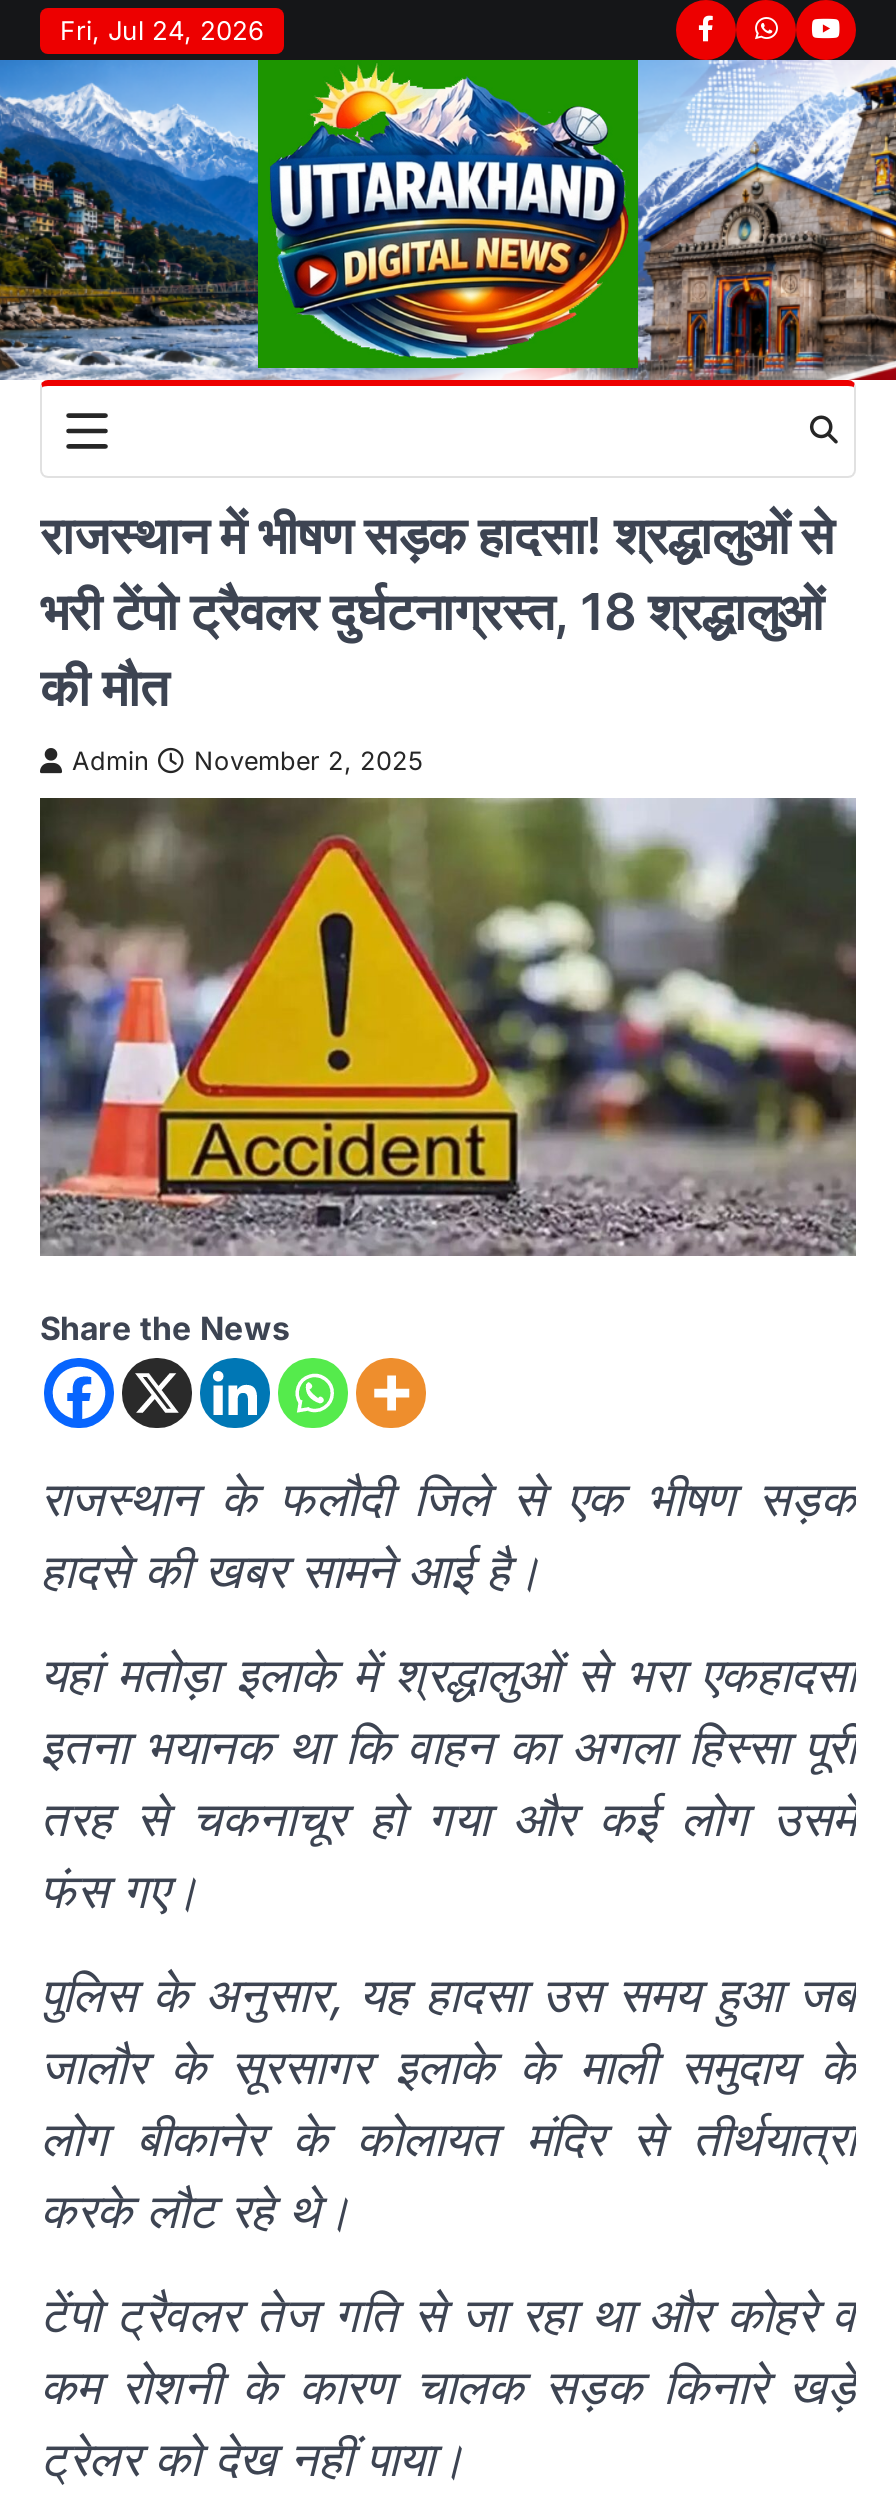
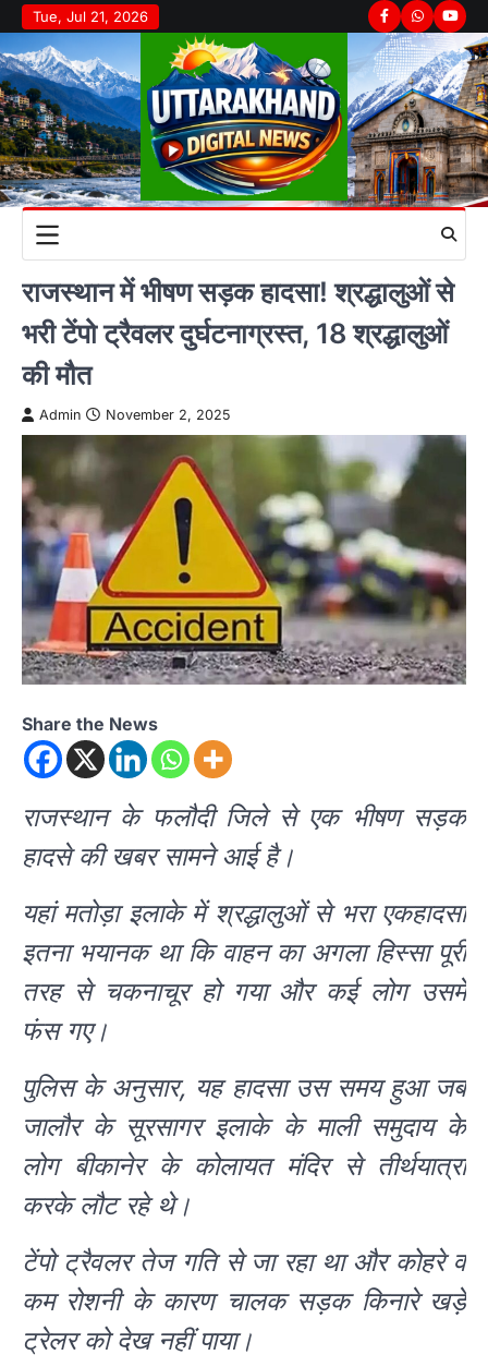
- Fri, Jul 24, 2026
+ Tue, Jul 21, 2026
